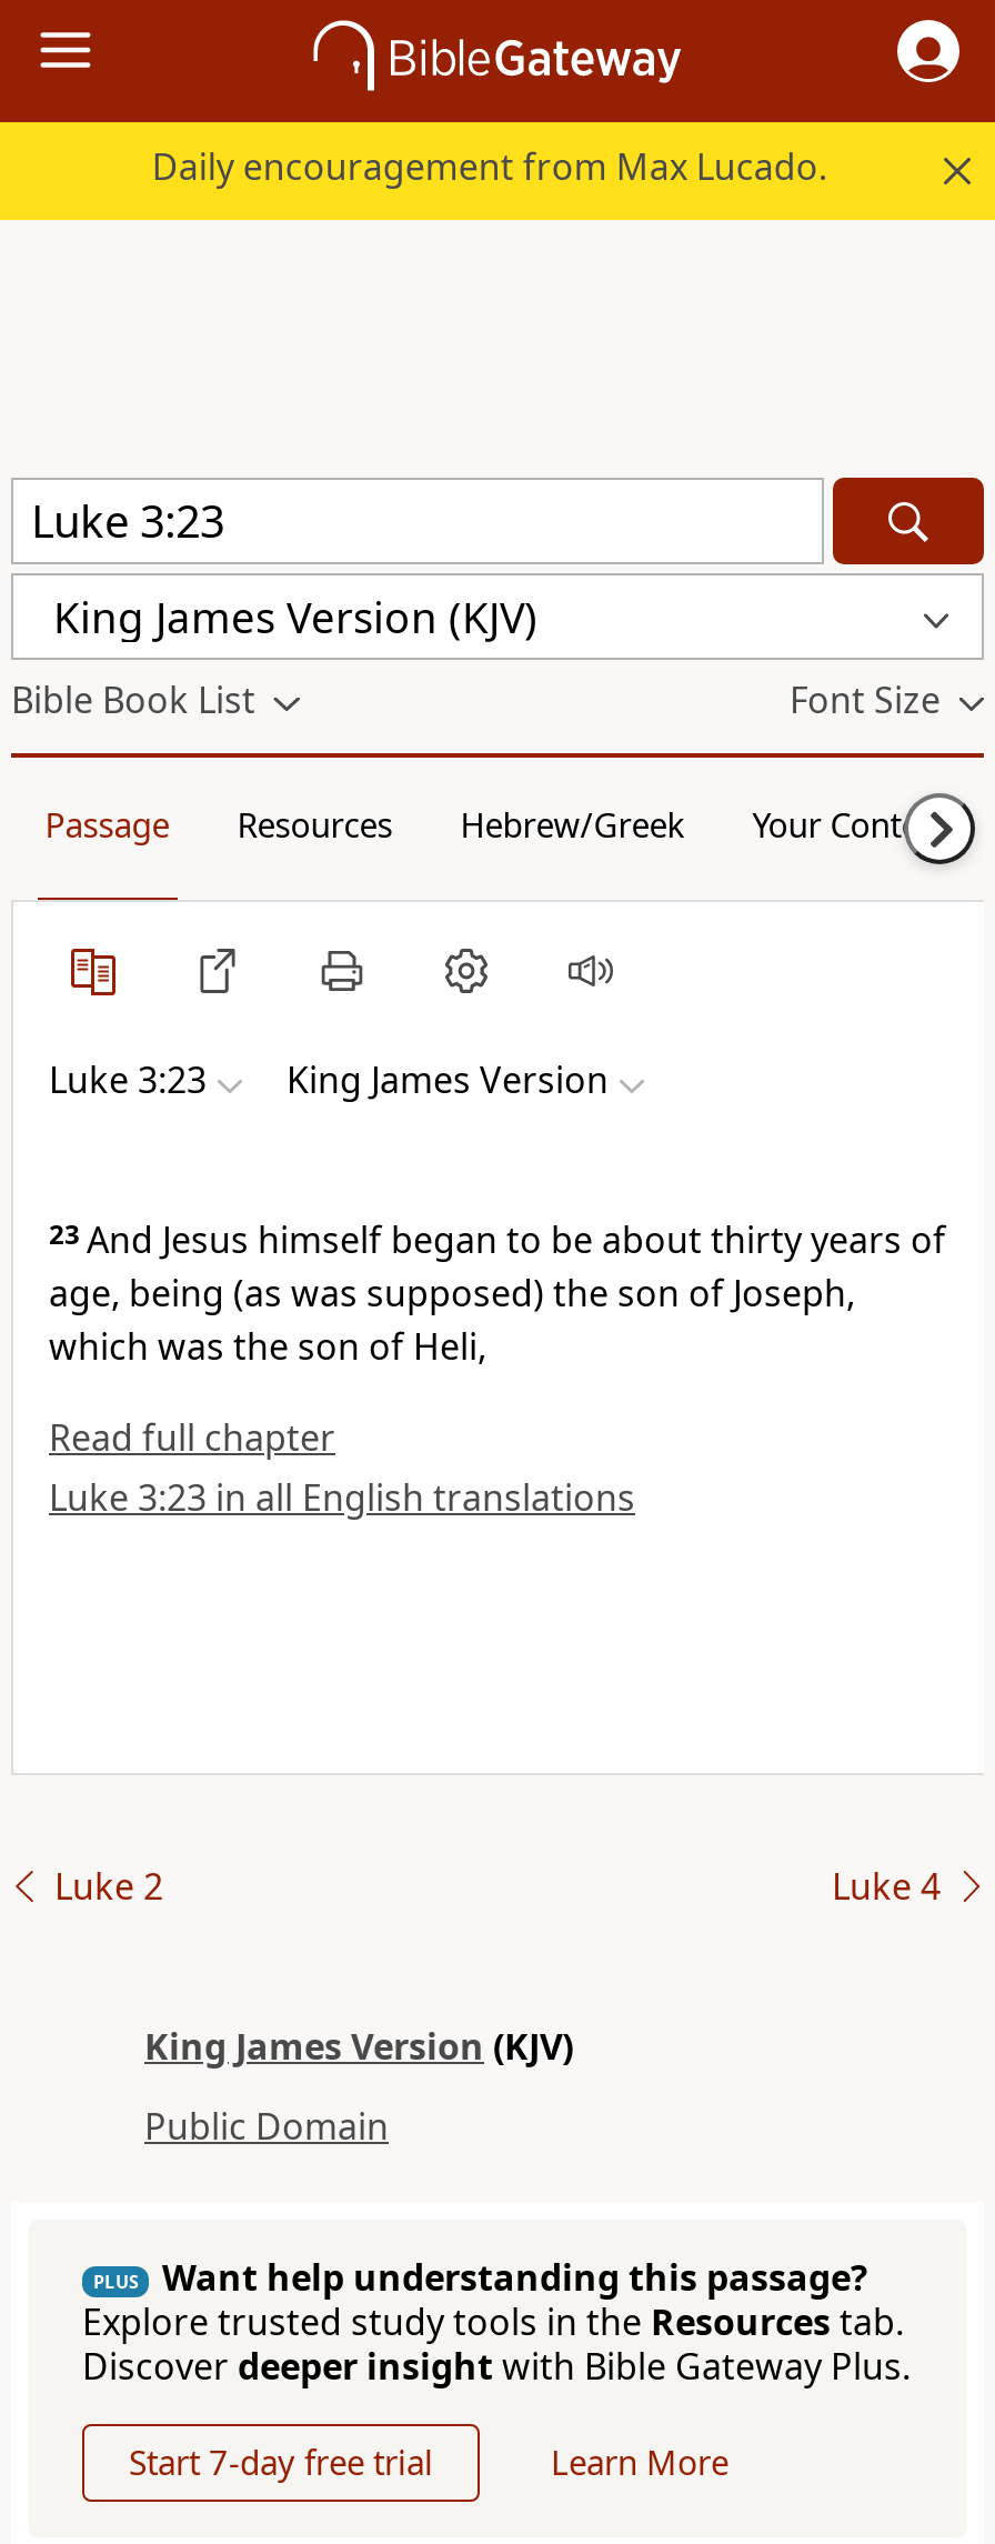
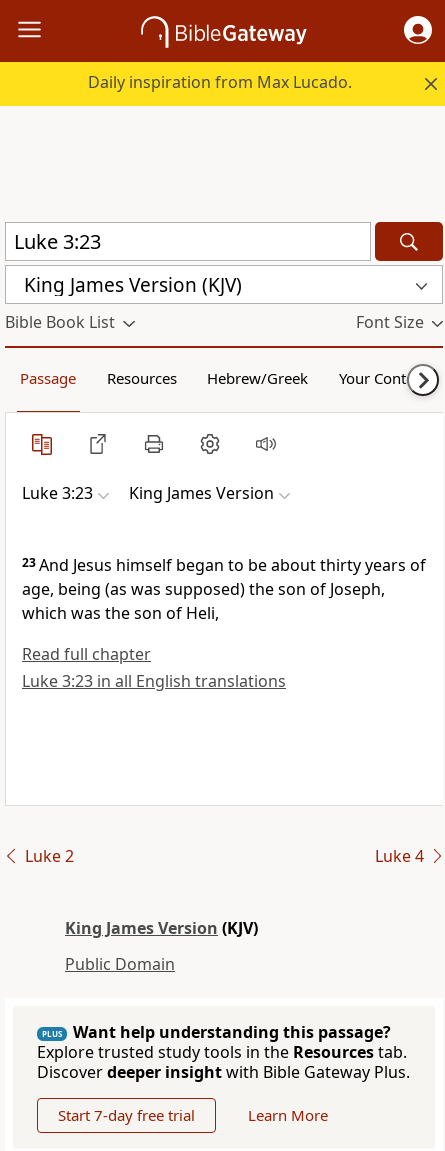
- Daily encouragement from Max Lucado.
+ Daily inspiration from Max Lucado.
